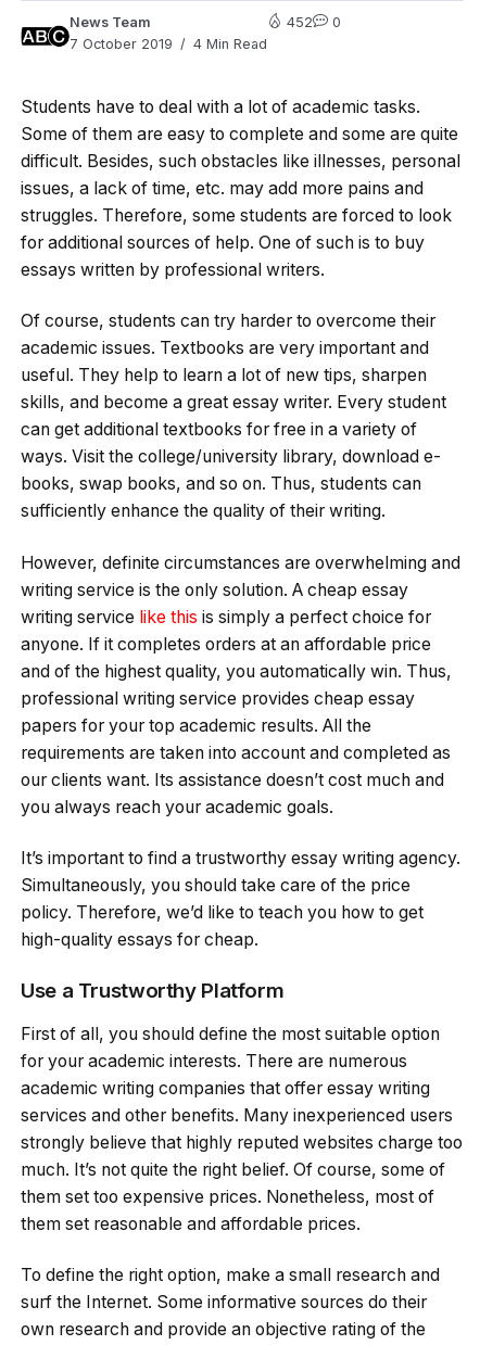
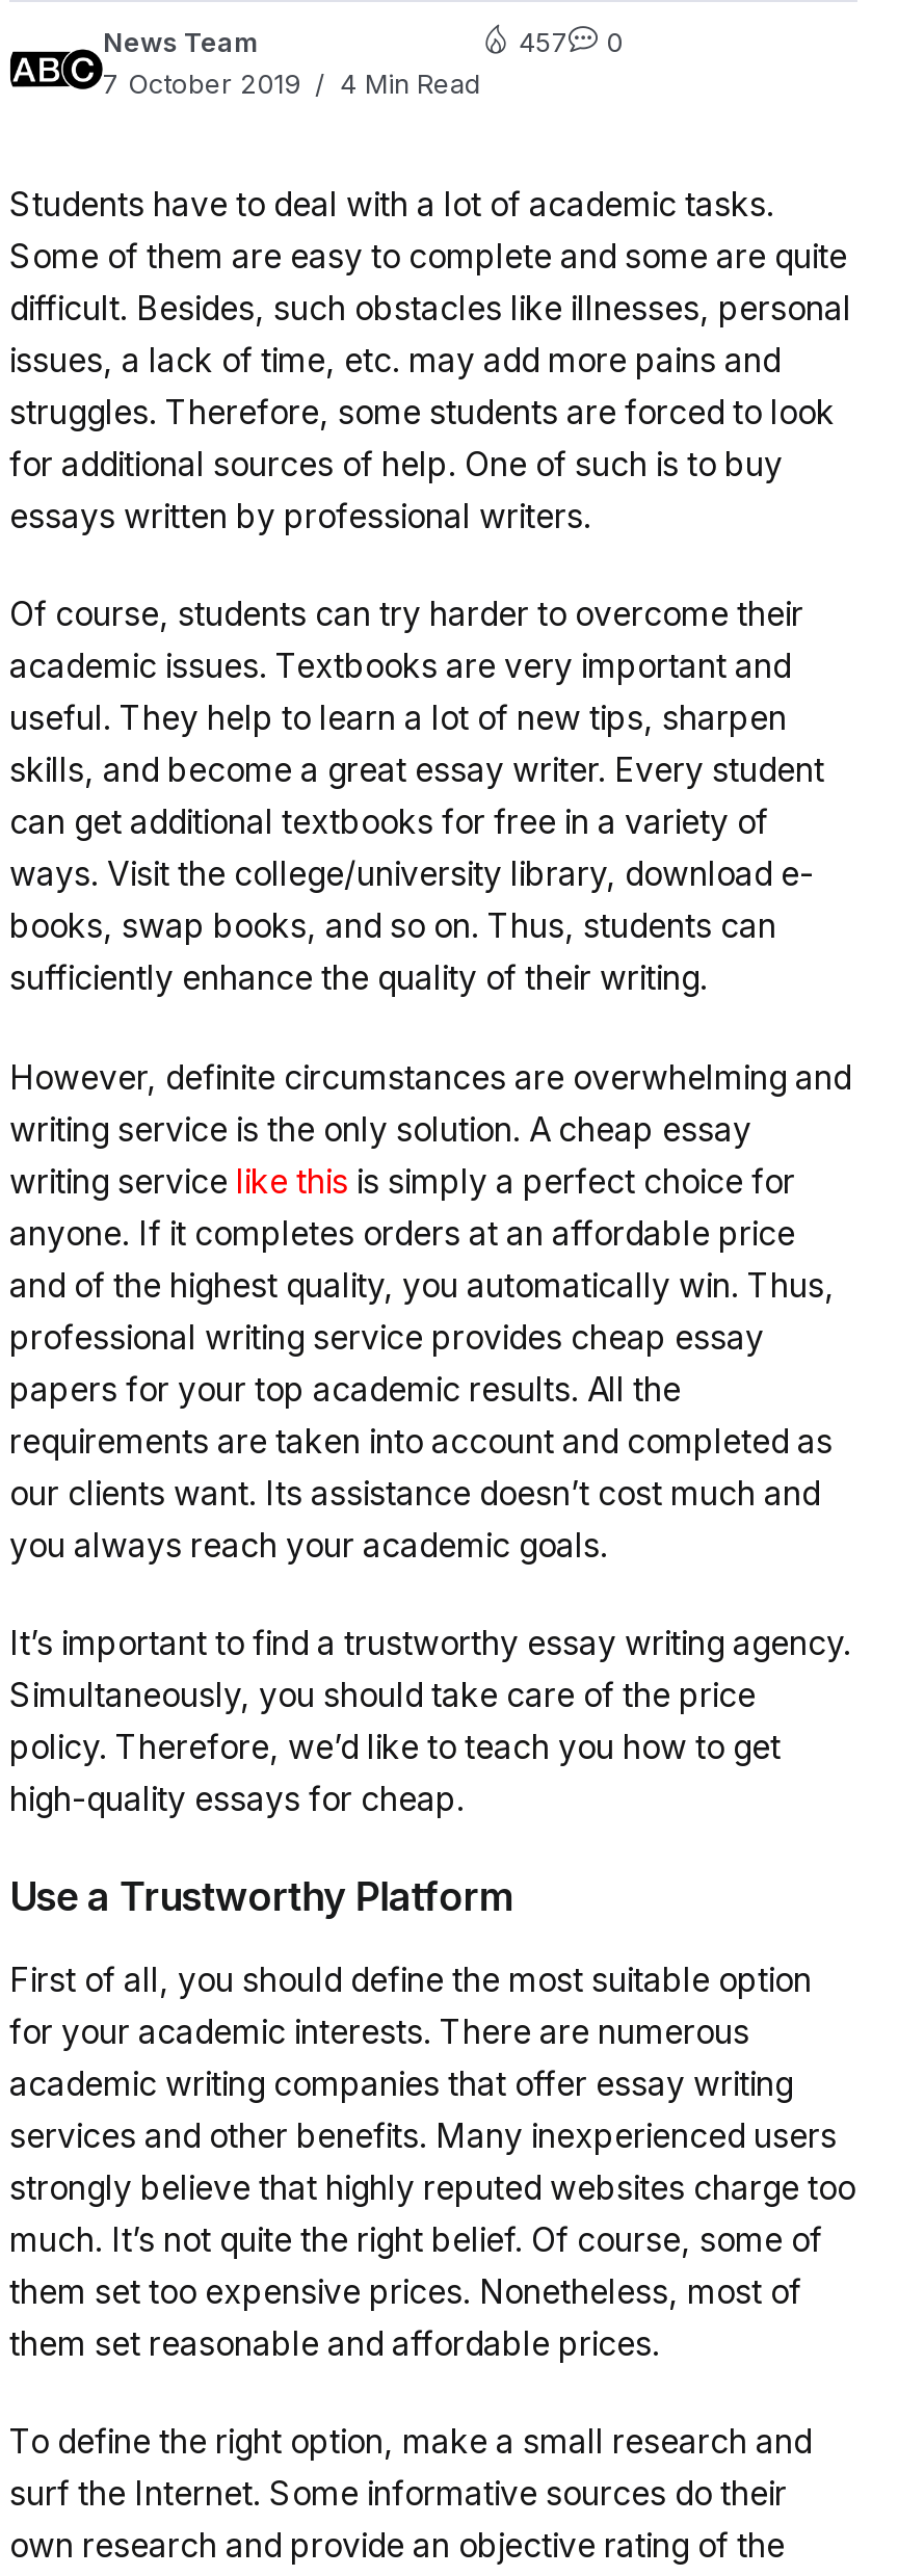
- 452 0
+ 457 0
